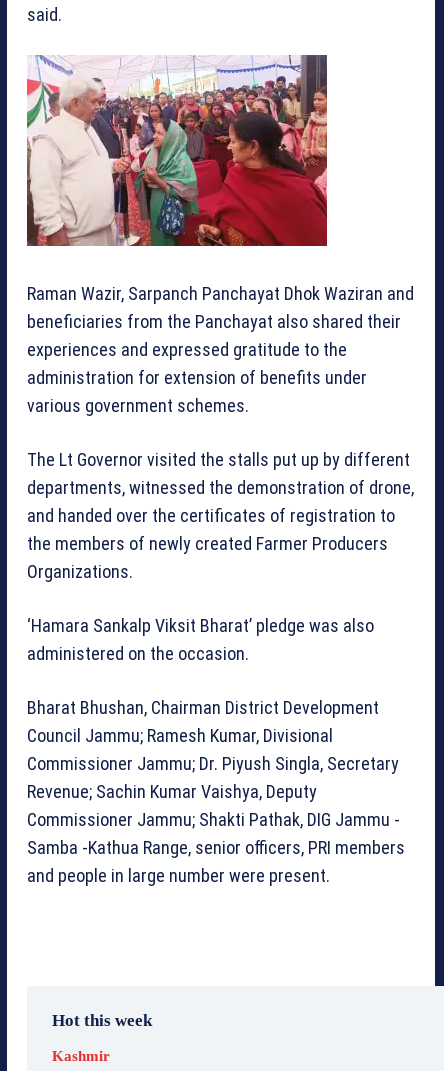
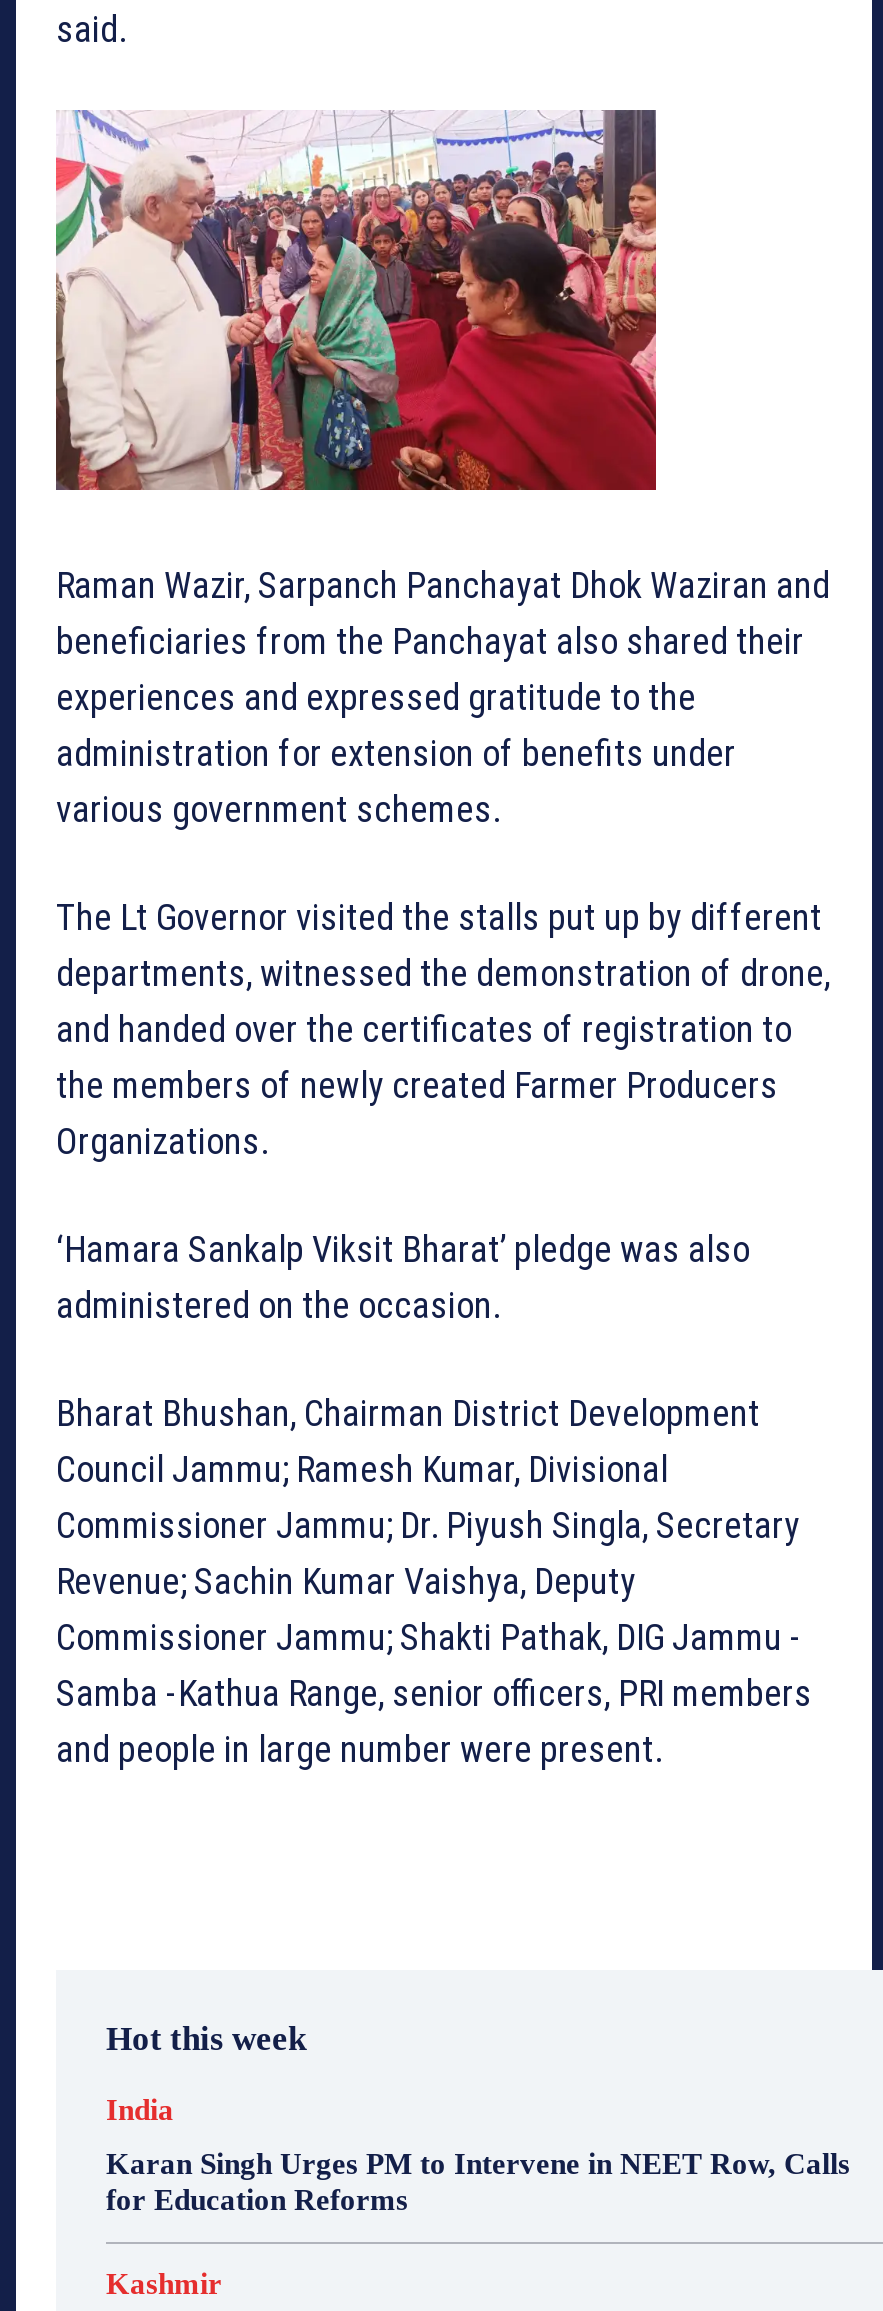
+ India
+ Karan Singh Urges PM to Intervene in NEET Row, Calls
+ for Education Reforms
